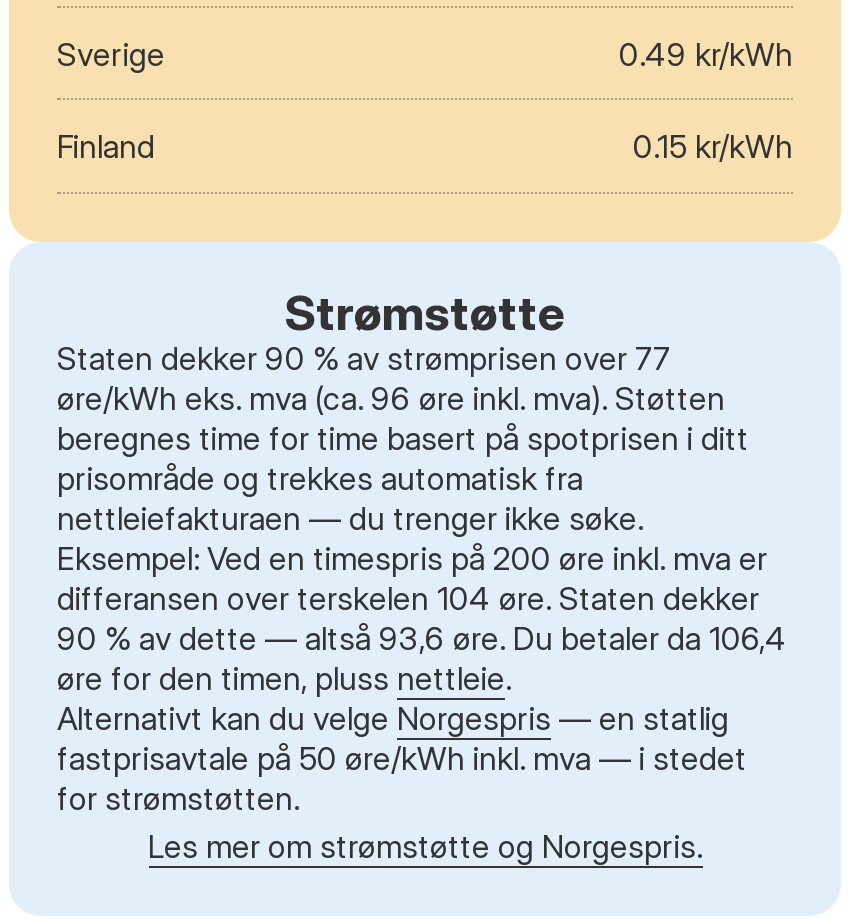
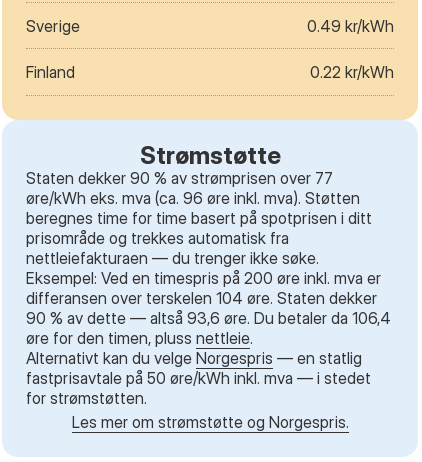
- 0.15 kr/kWh
+ 0.22 kr/kWh
